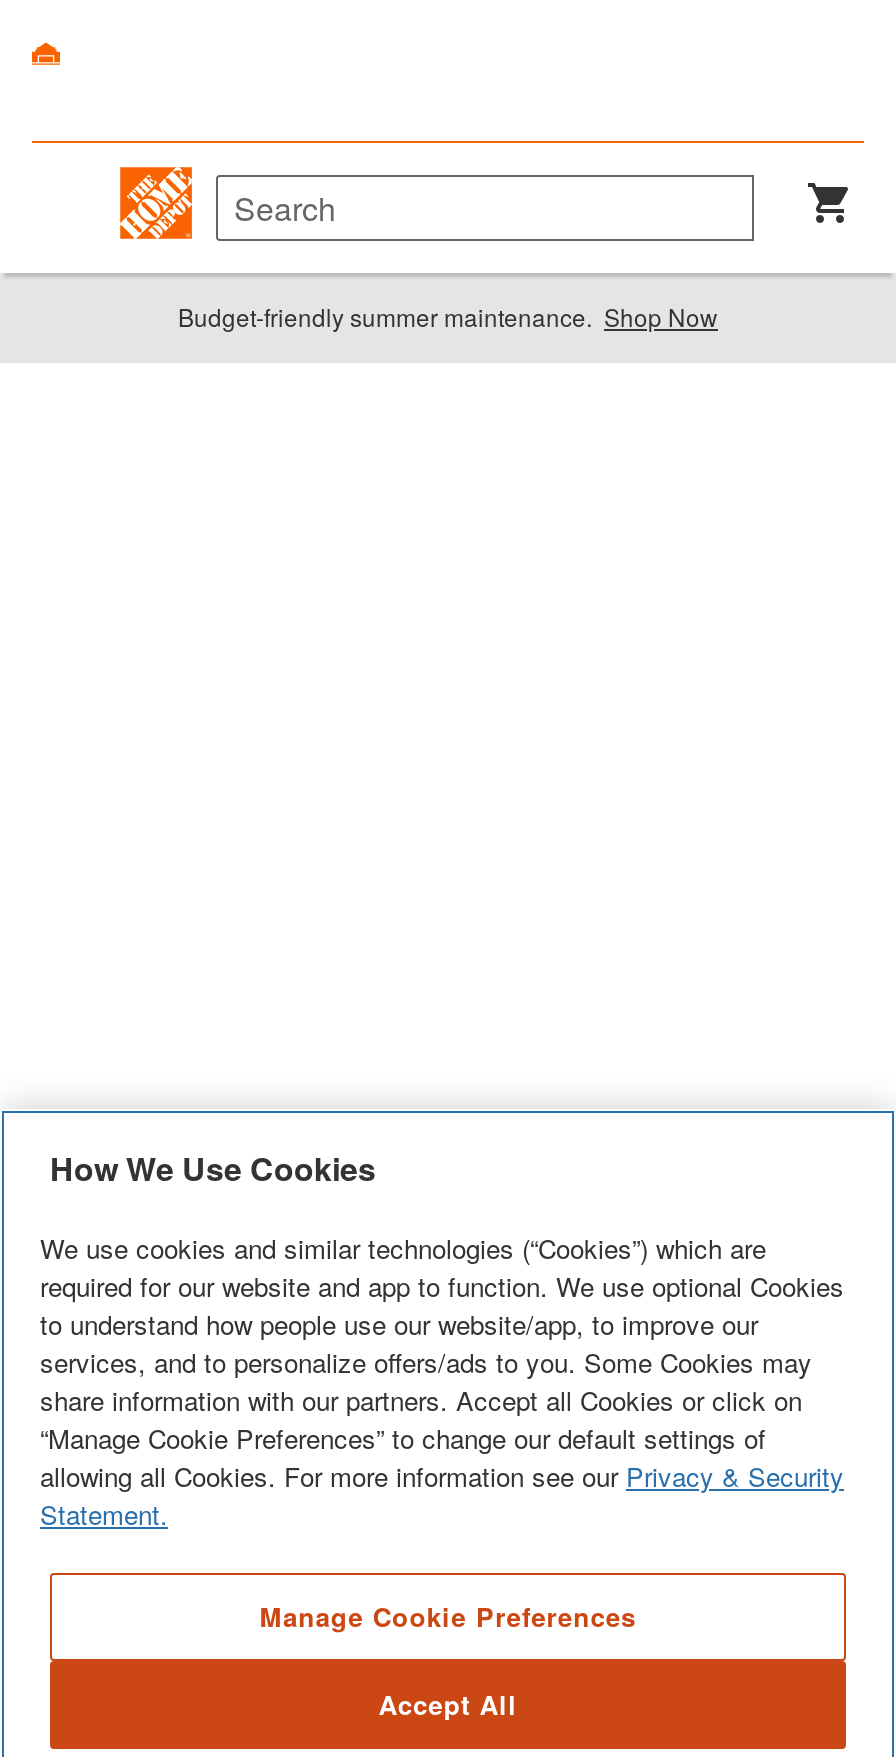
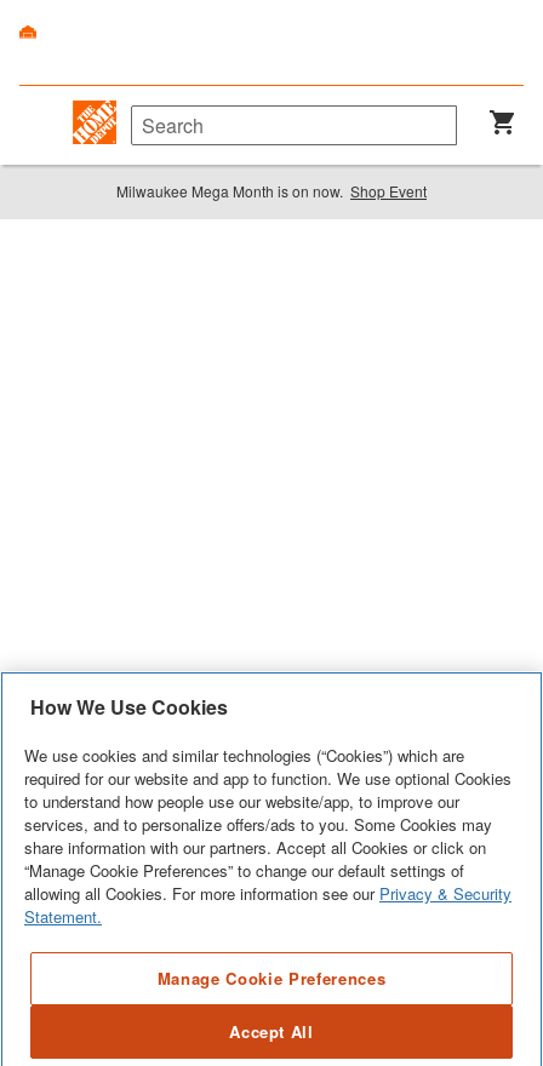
- Budget-friendly summer maintenance. Shop Now
+ Milwaukee Mega Month is on now. Shop Event
